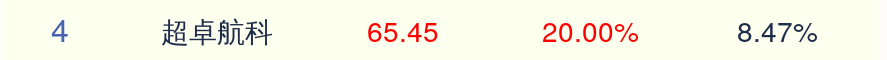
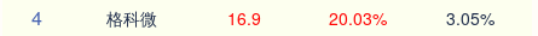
- 超卓航科
- 65.45
- 20.00%
- 8.47%
+ 格科微
+ 16.9
+ 20.03%
+ 3.05%
